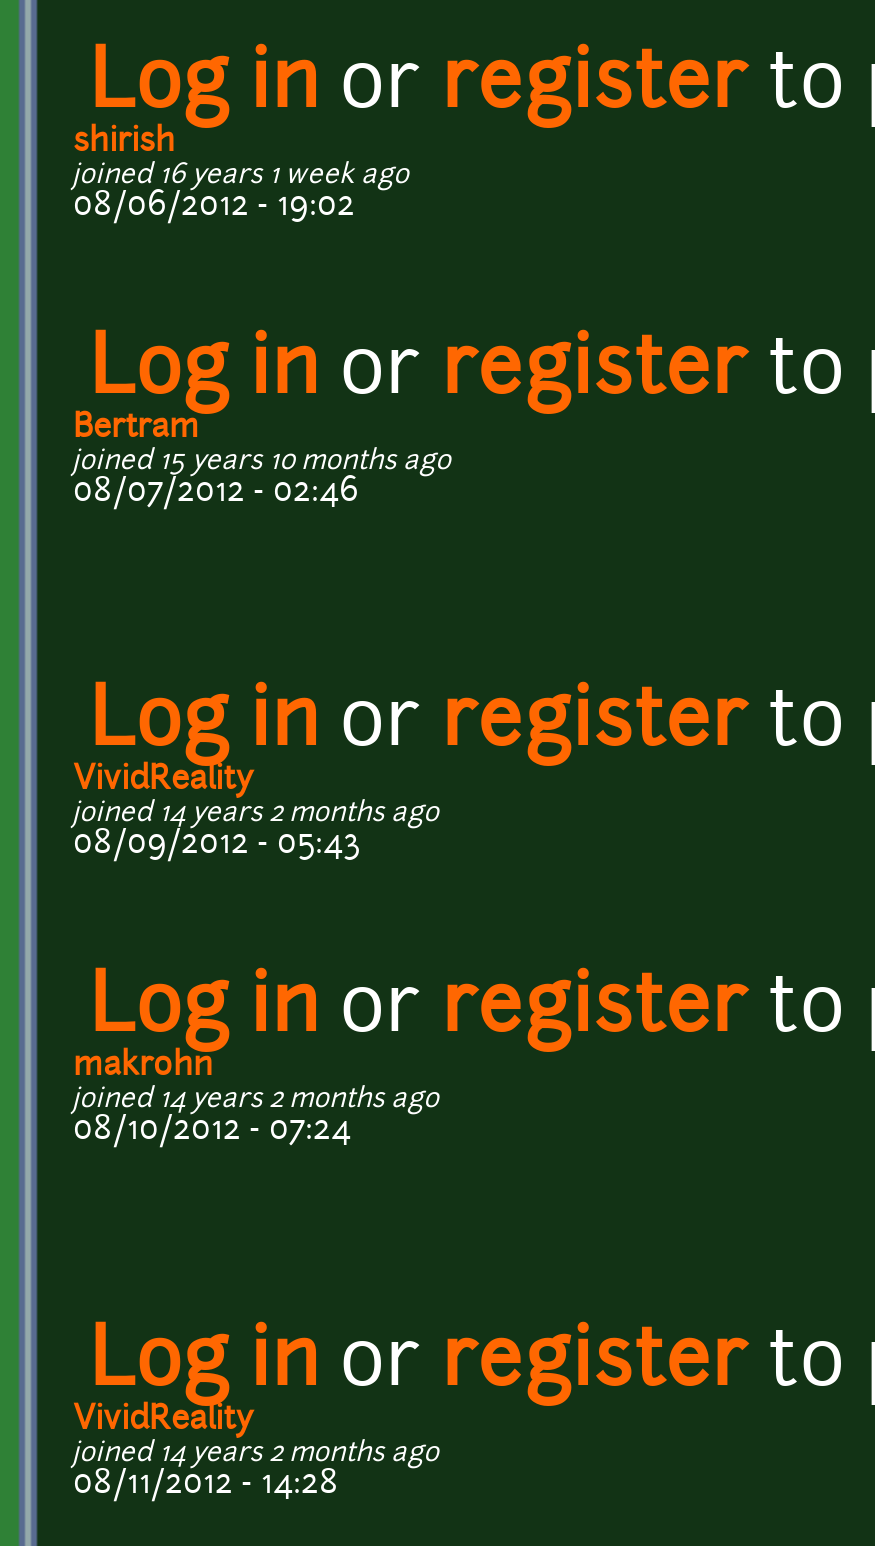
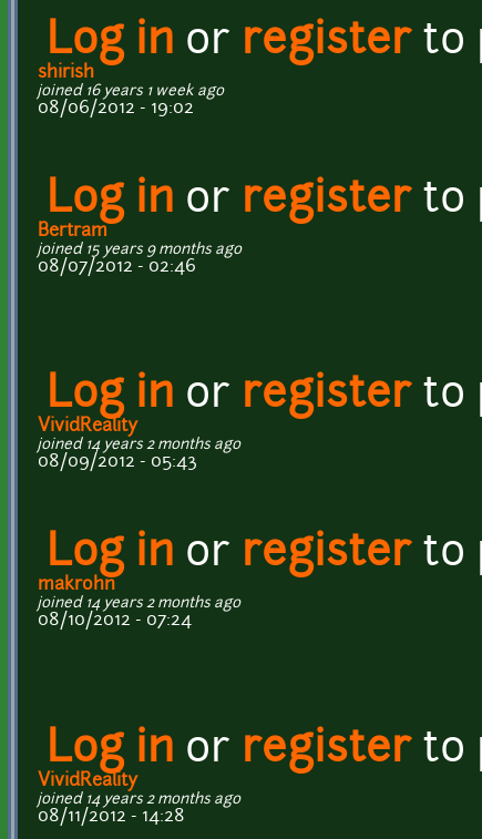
- joined 15 years 10 months ago
+ joined 15 years 9 months ago
